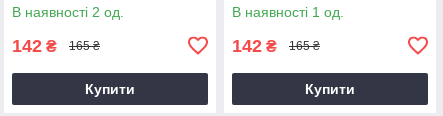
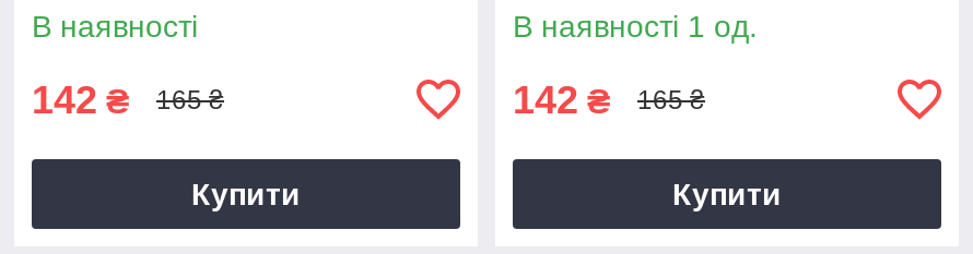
- В наявності 2 од.
+ В наявності
